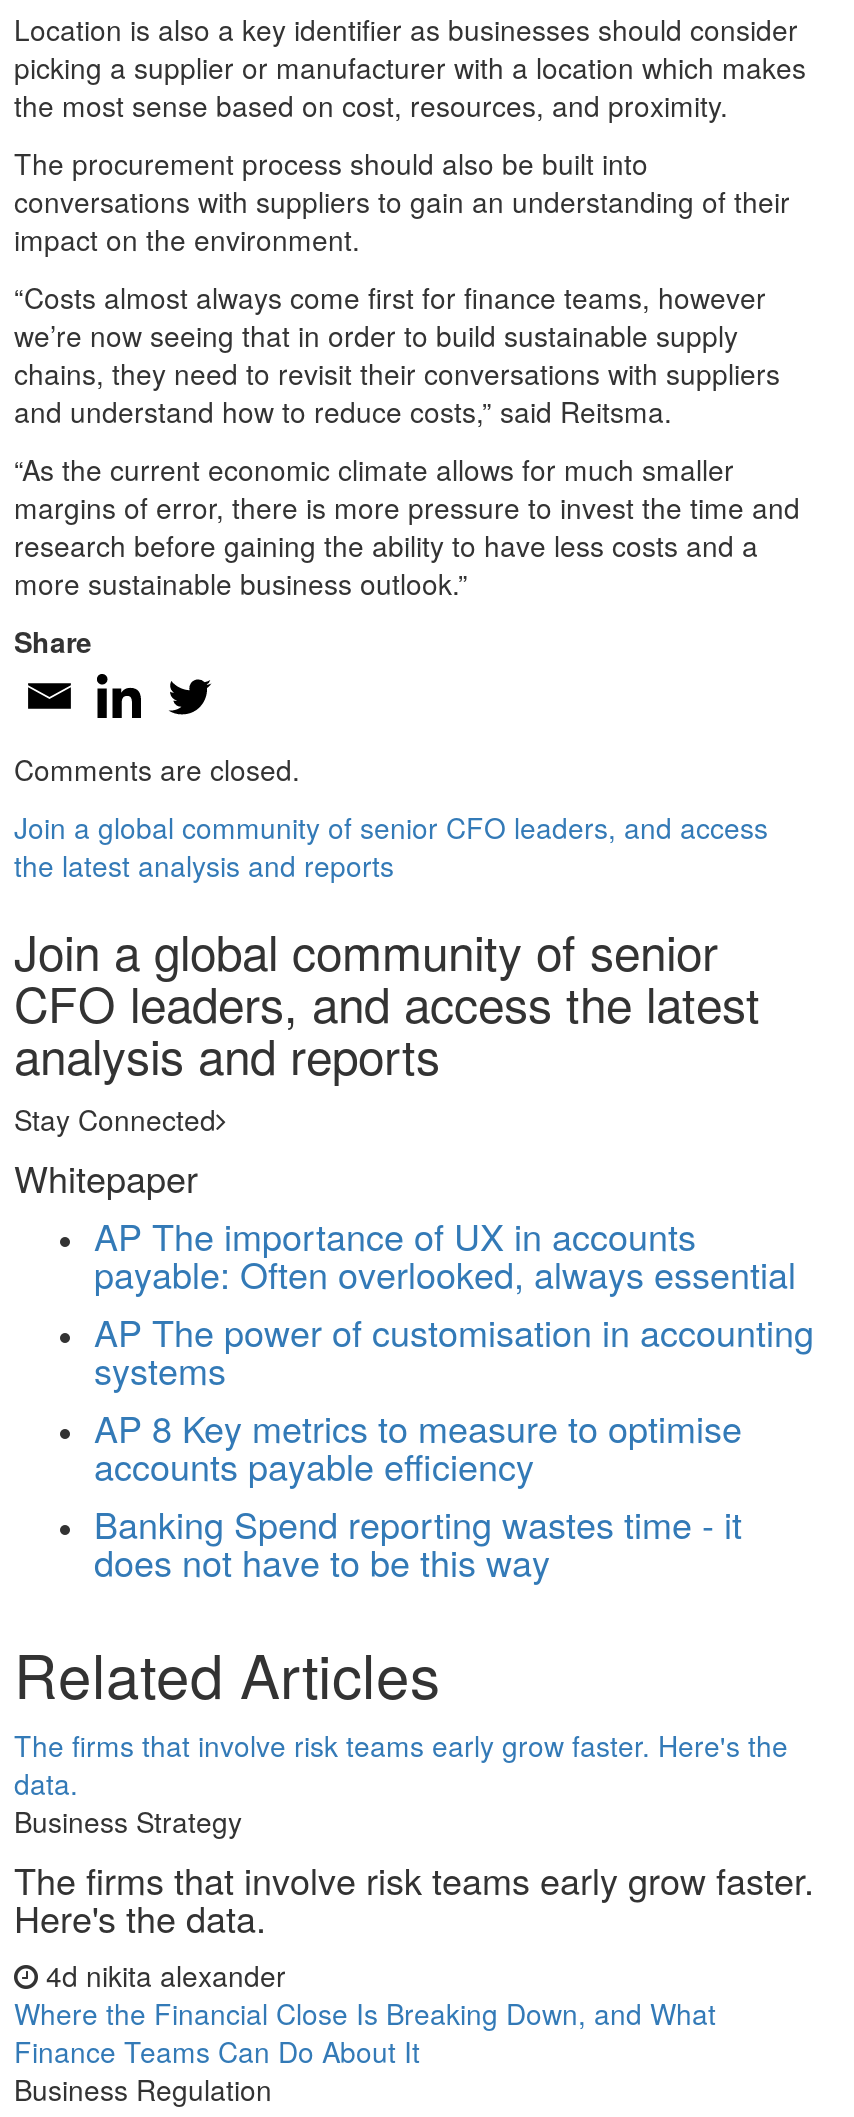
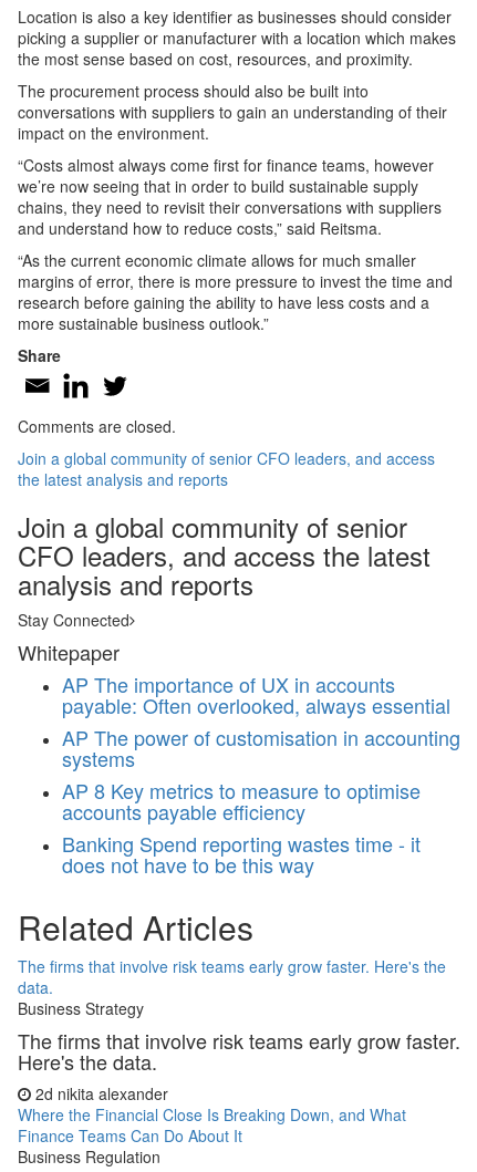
- 4d nikita alexander
+ 2d nikita alexander
